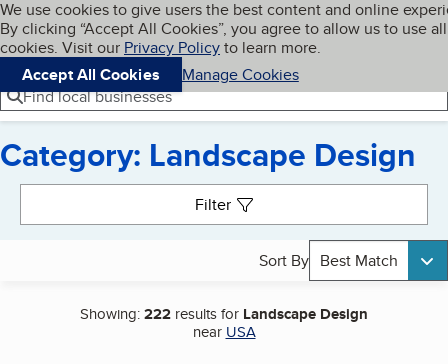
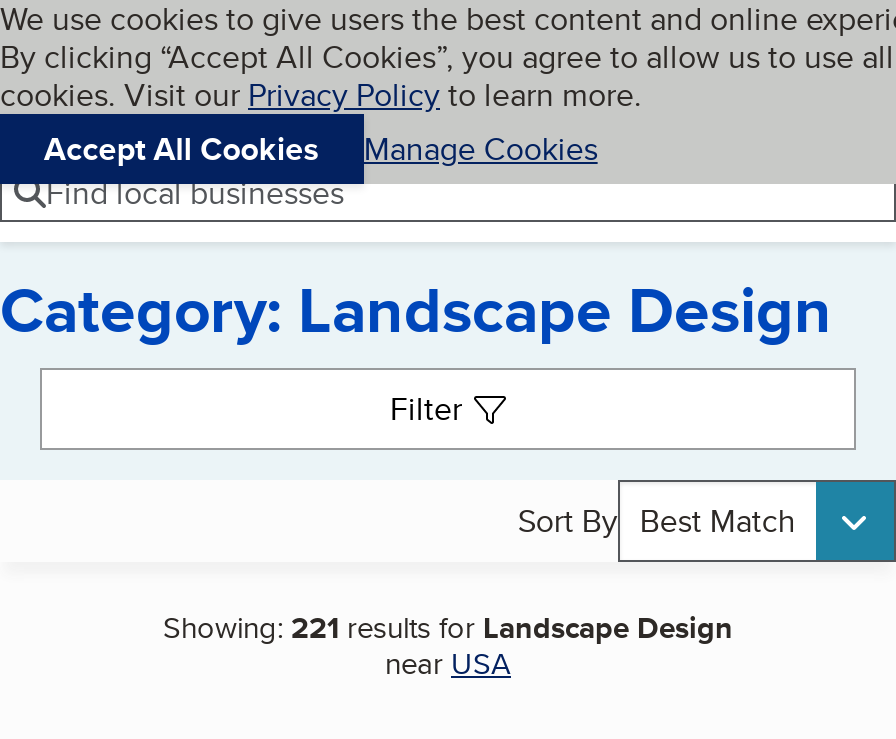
- Showing: 222 results for Landscape Design
+ Showing: 221 results for Landscape Design
